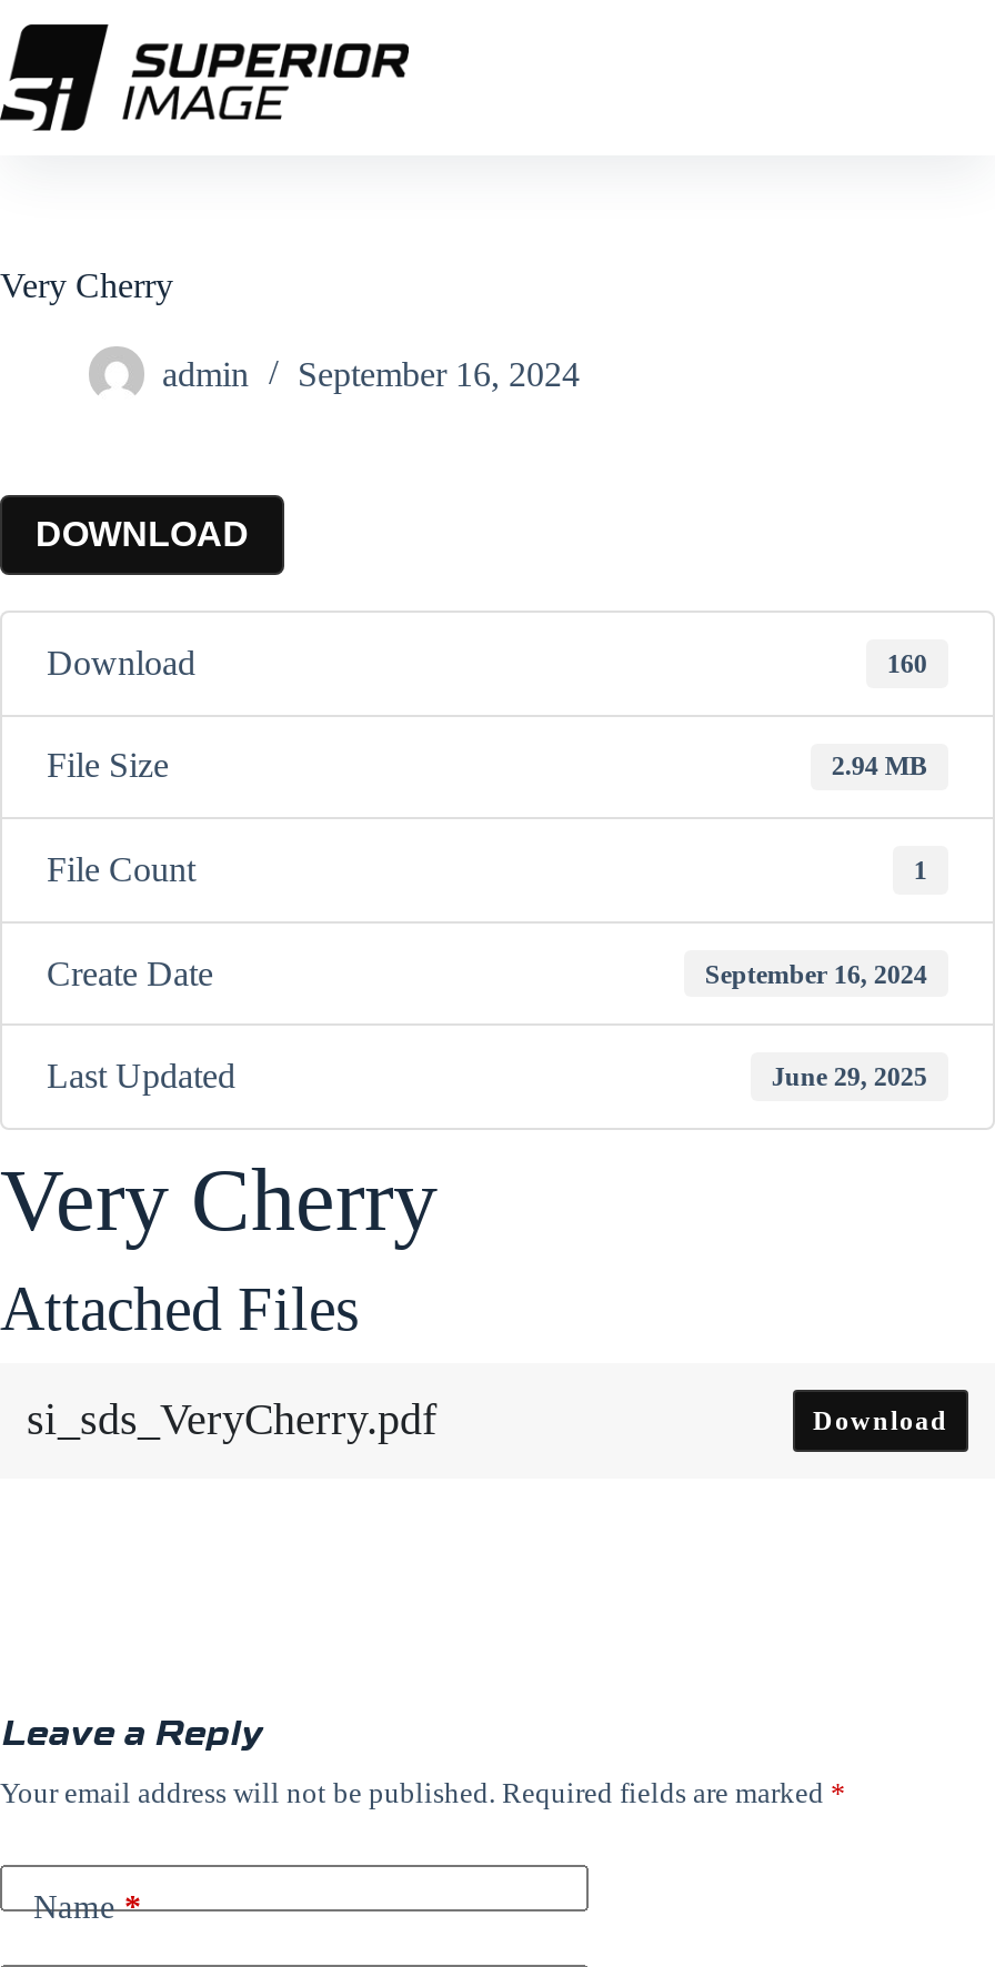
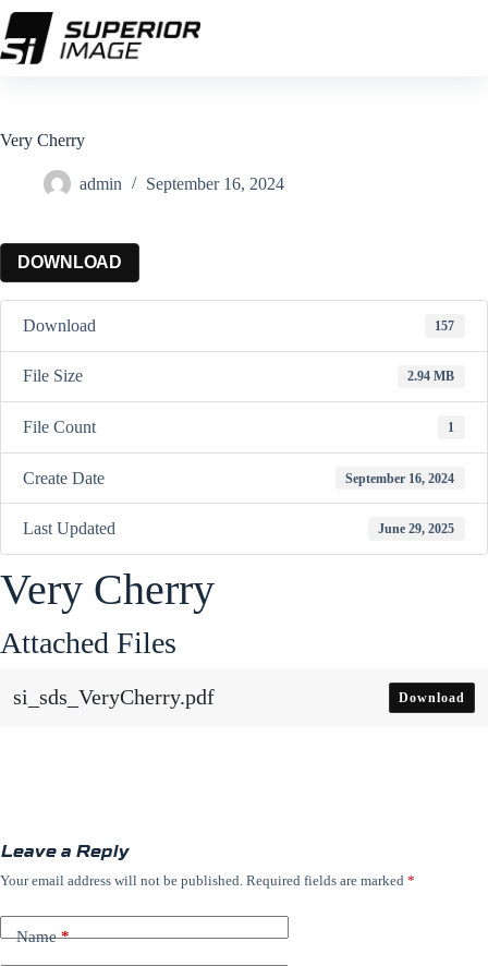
- 160
+ 157
